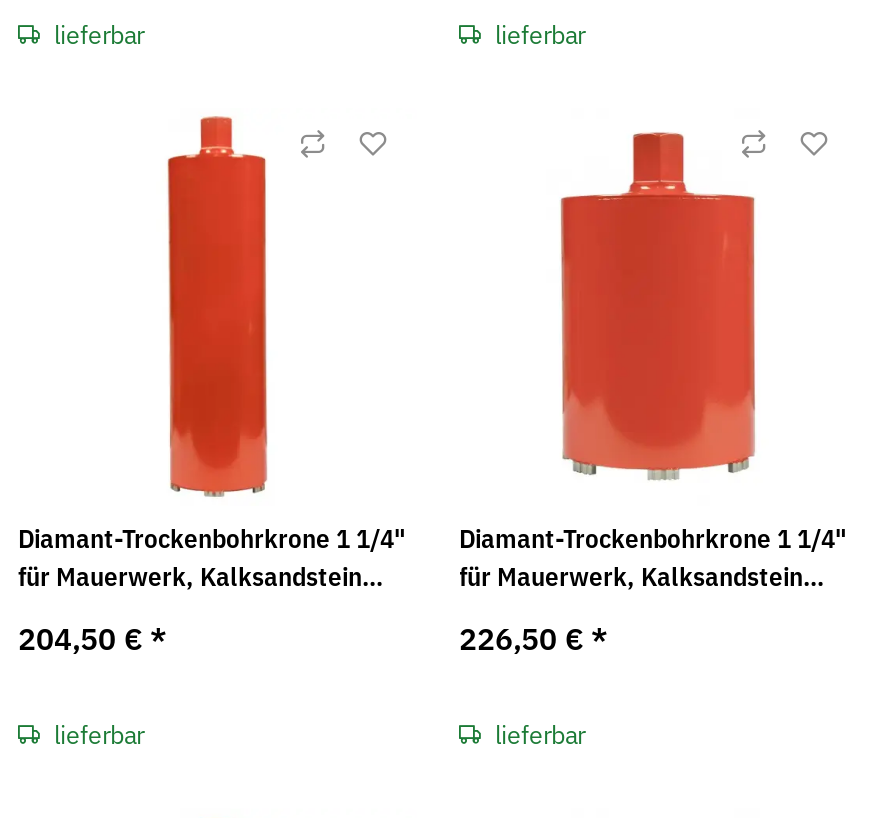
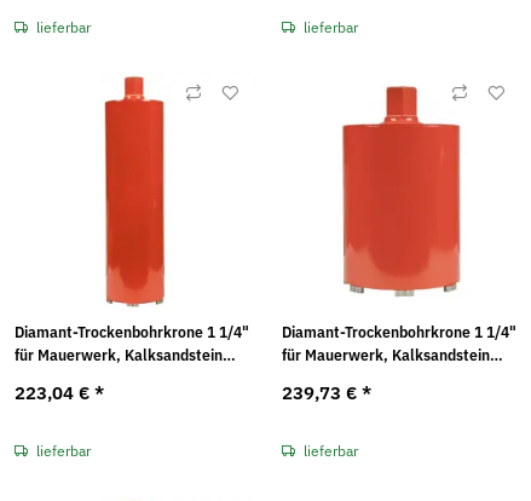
- 204,50 €*
+ 223,04 €*

- 226,50 €*
+ 239,73 €*
